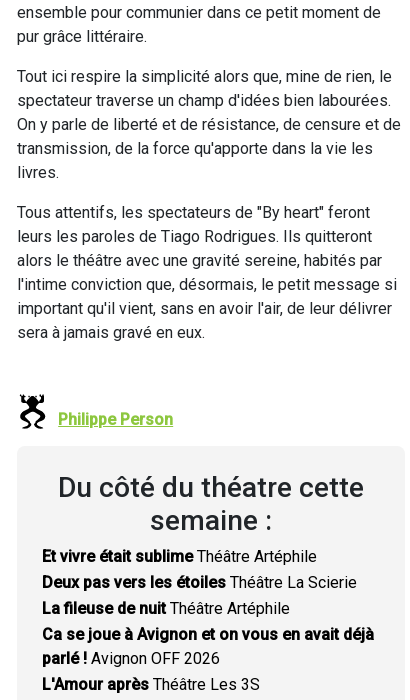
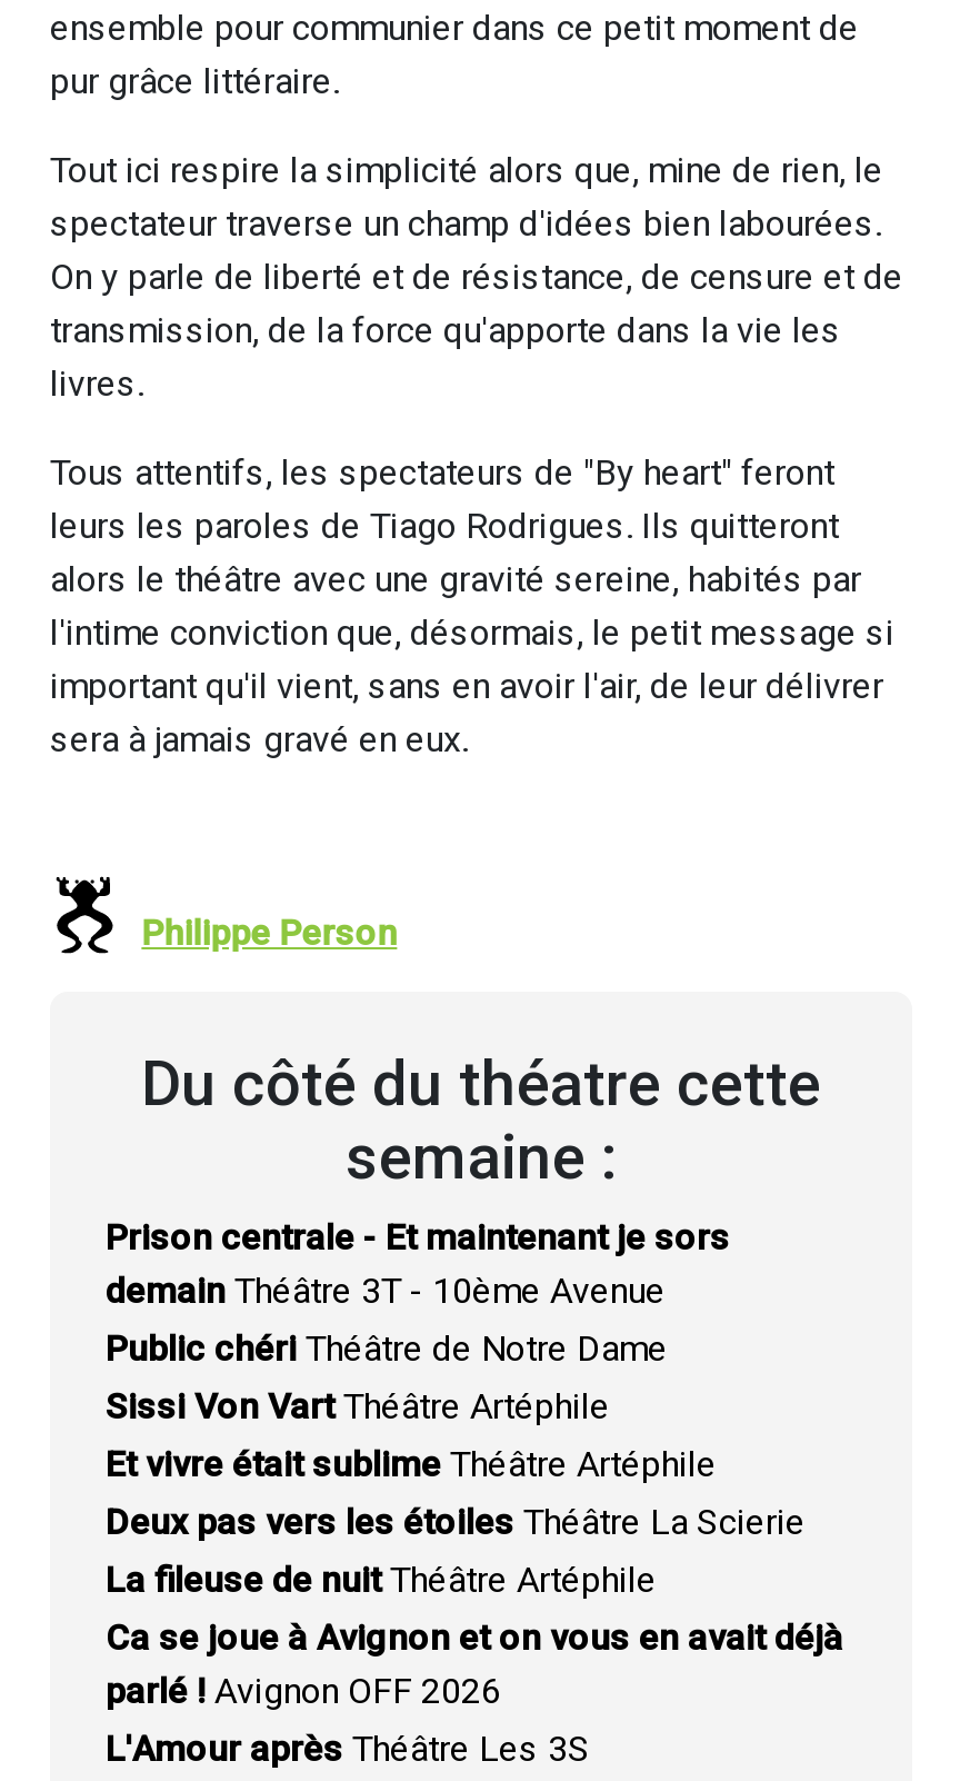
+ Prison centrale - Et maintenant je sors
+ demain Théâtre 3T - 10ème Avenue
+ Public chéri Théâtre de Notre Dame
+ Sissi Von VartThéâtre Artéphile
